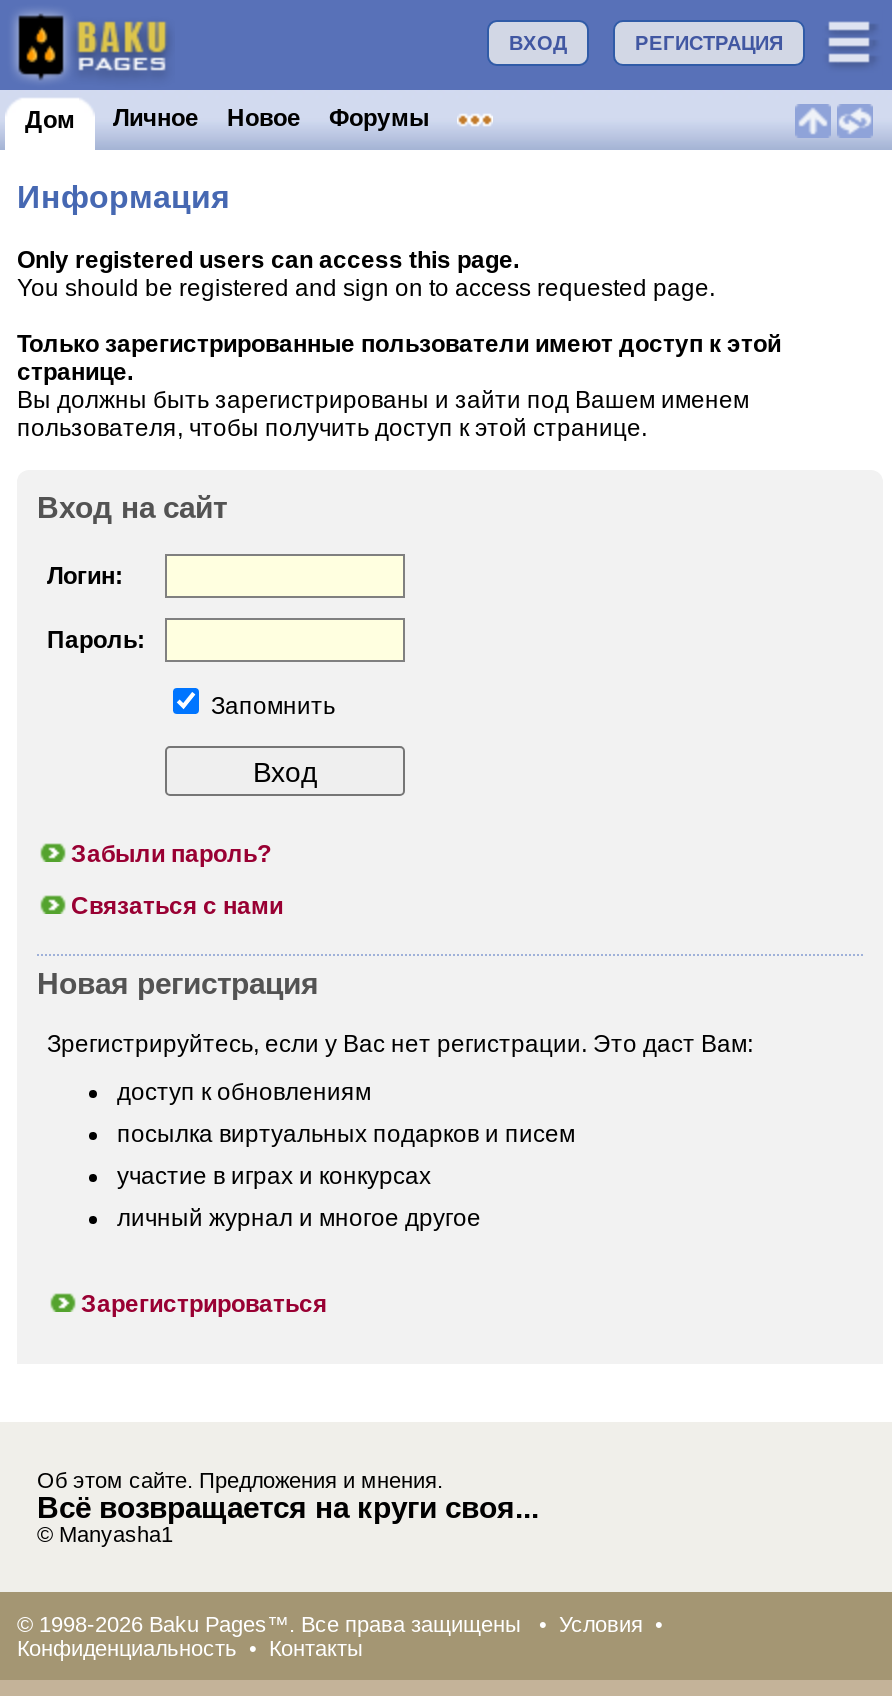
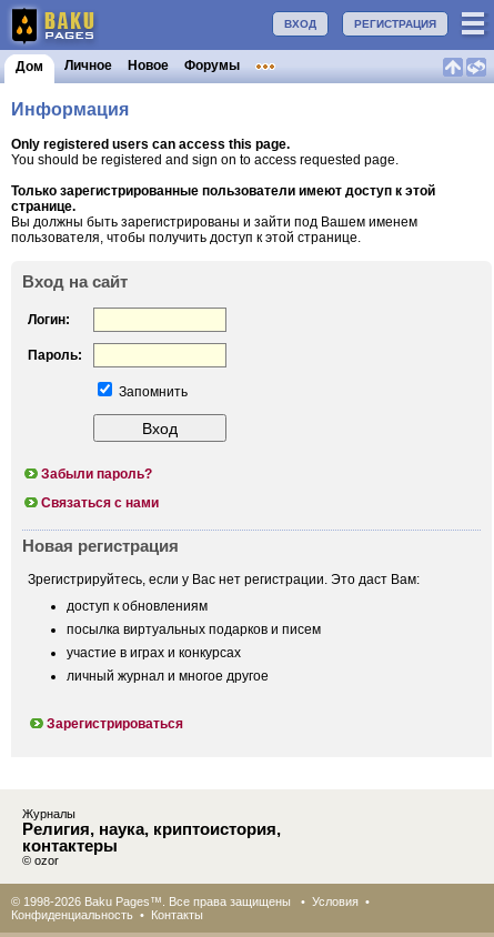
- Об этом сайте. Предложения и мнения.
- Всё возвращается на круги своя...
- © Manyasha1
+ Журналы
+ Религия, наука, криптоистория,
+ контактеры
+ © ozor
